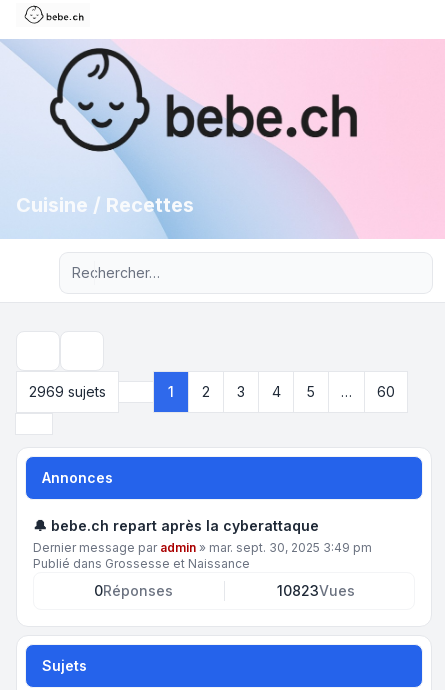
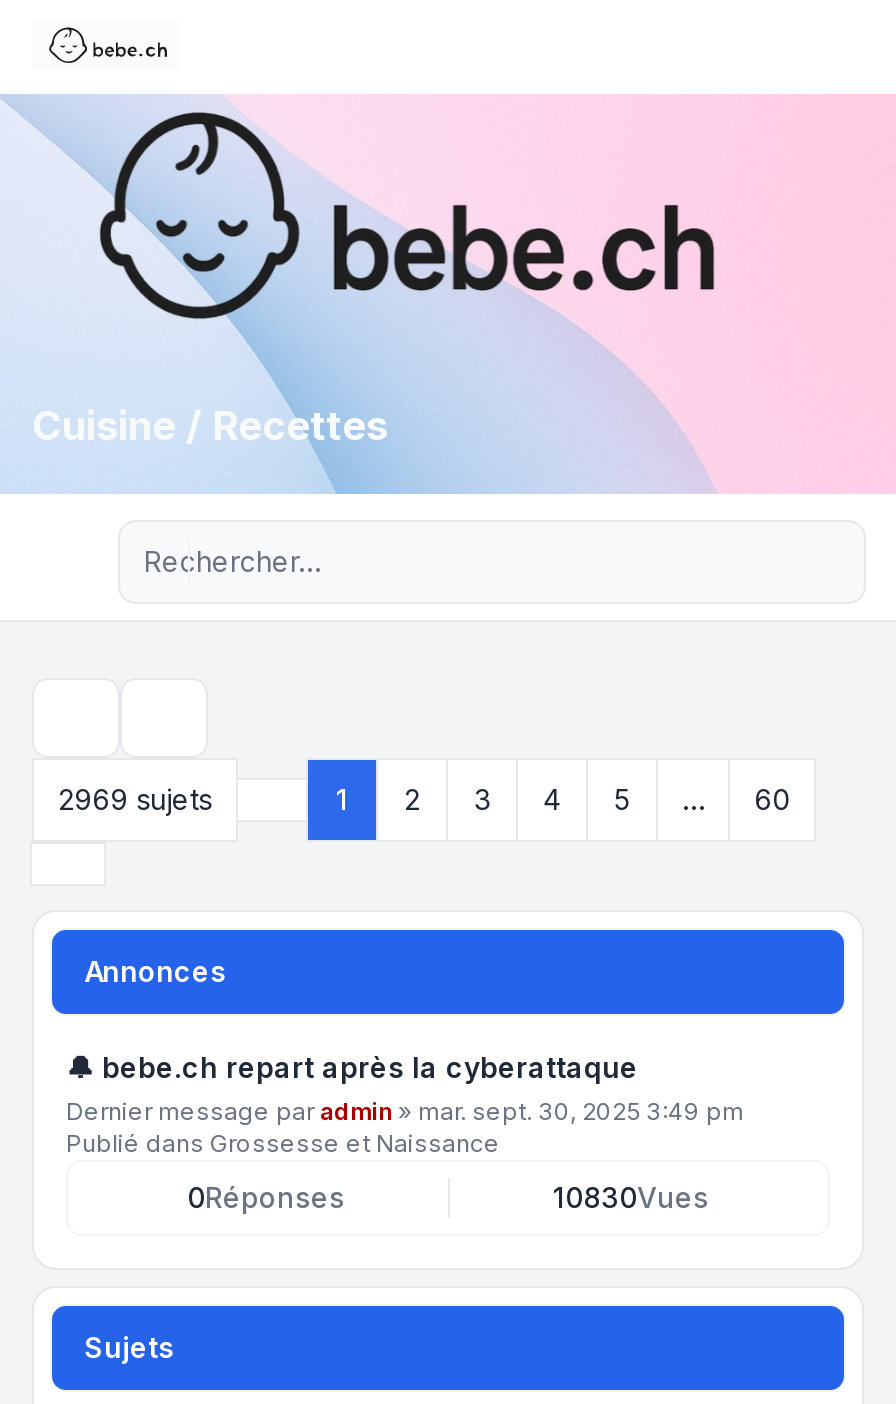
- 10823Vues
+ 10830Vues
